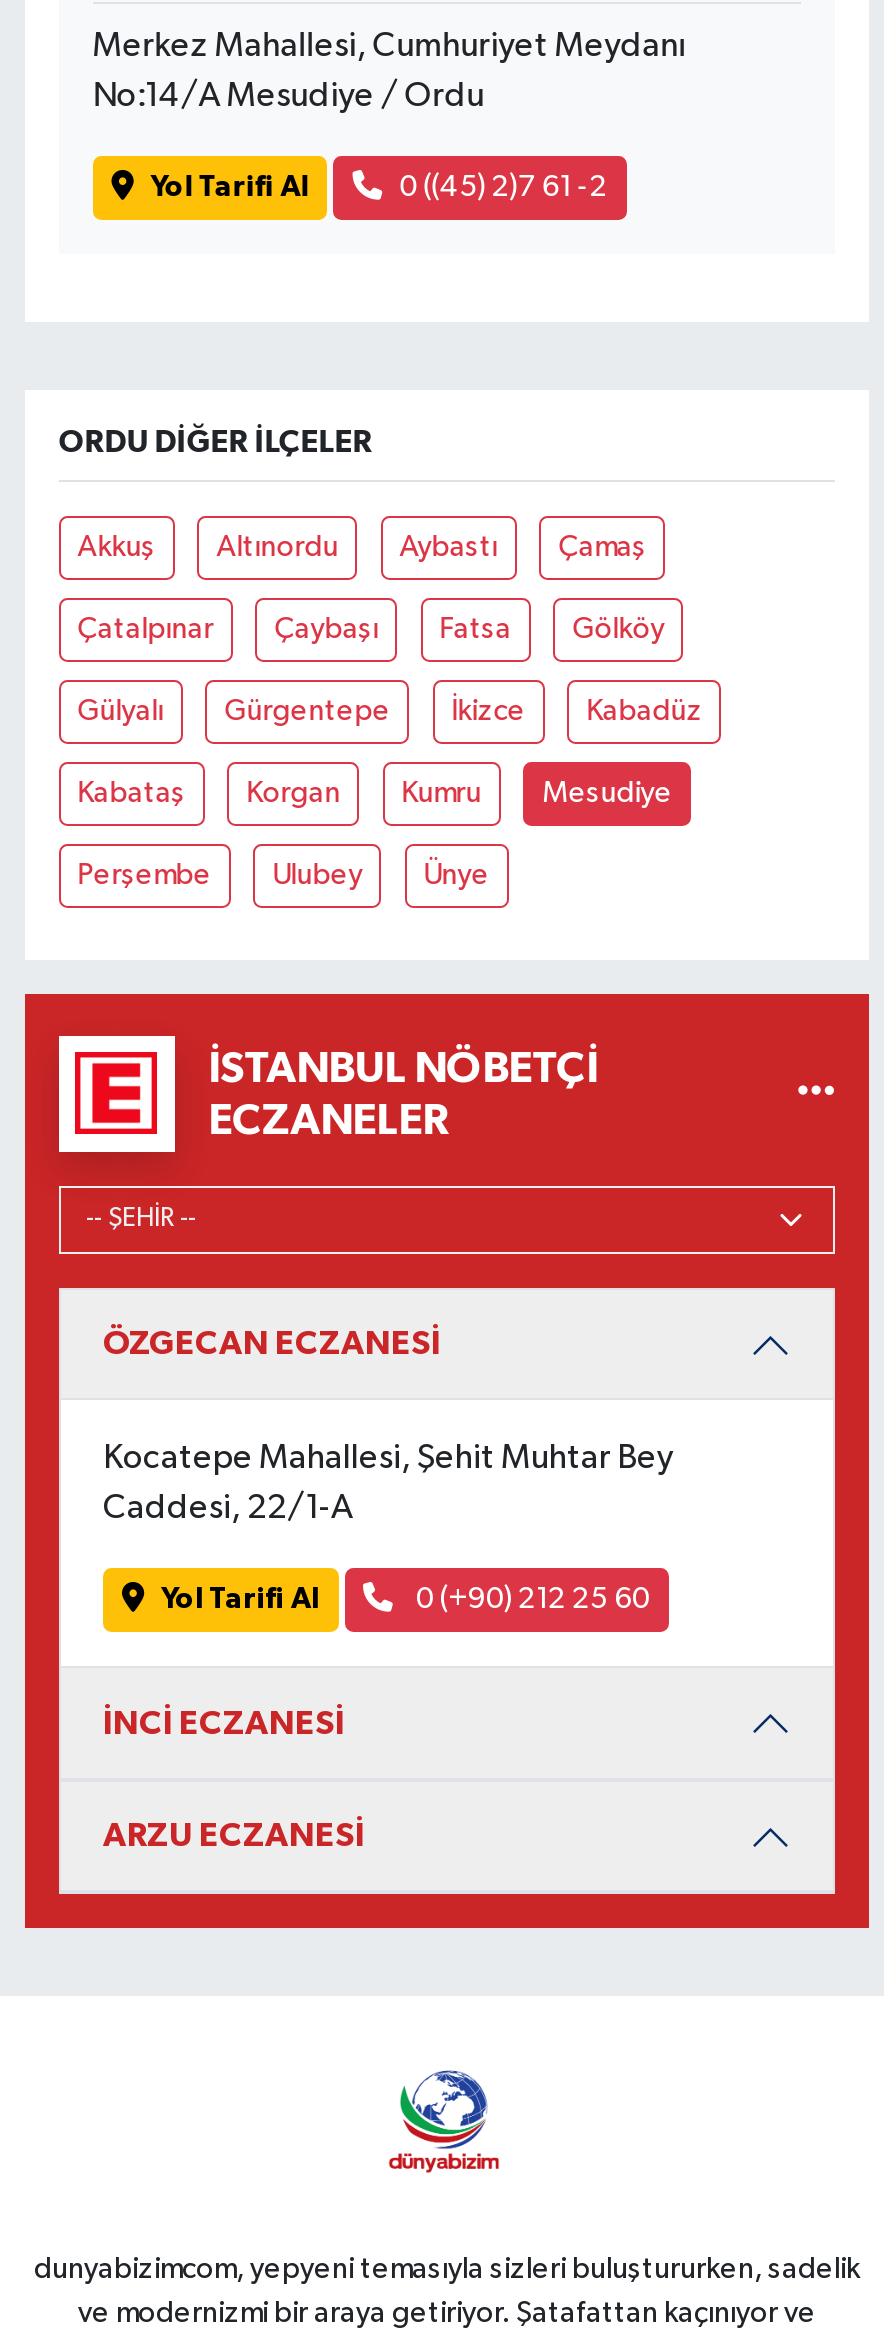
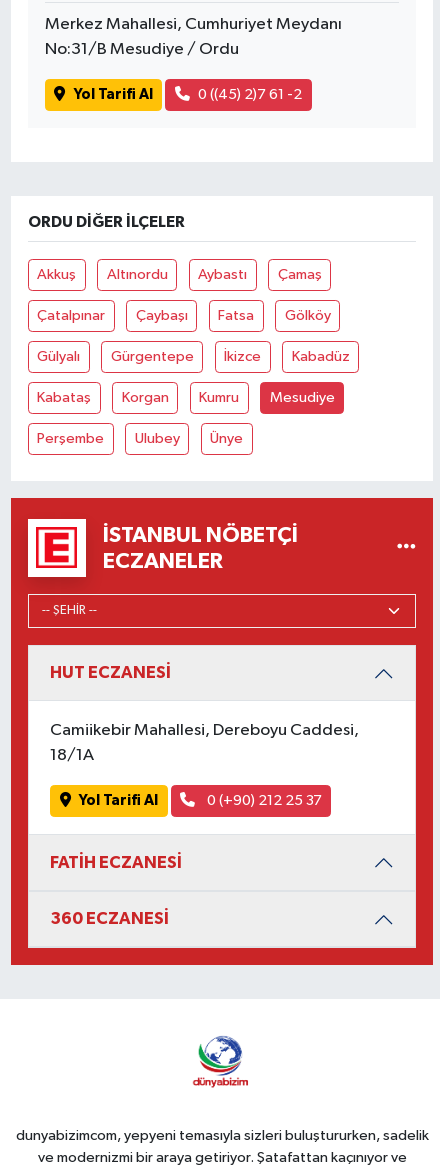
- No:14/A Mesudiye / Ordu
+ No:31/B Mesudiye / Ordu

- ÖZGECAN ECZANESİ
+ HUT ECZANESİ

- Kocatepe Mahallesi, Şehit Muhtar Bey
+ Camiikebir Mahallesi, Dereboyu Caddesi,

- Caddesi, 22/1-A
+ 18/1A

- 0 (+90) 212 25 60
+ 0 (+90) 212 25 37

- İNCİ ECZANESİ
+ FATİH ECZANESİ

- ARZU ECZANESİ
+ 360 ECZANESİ
